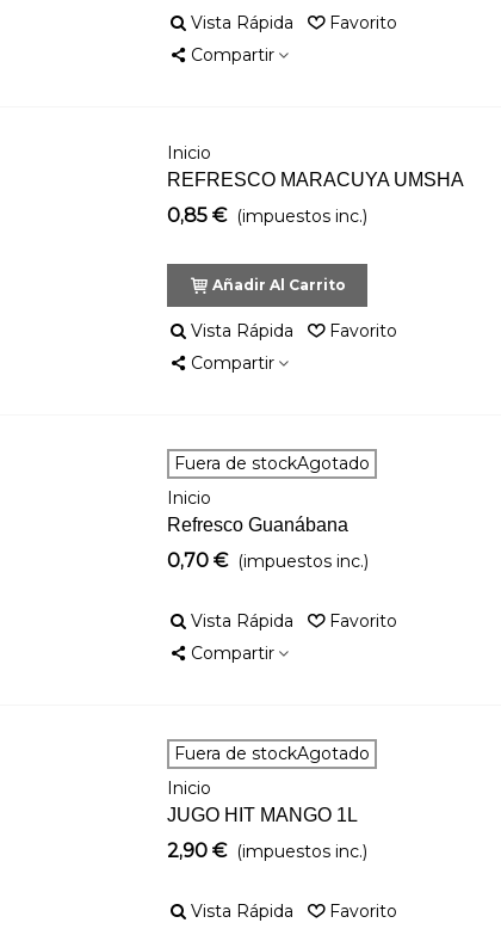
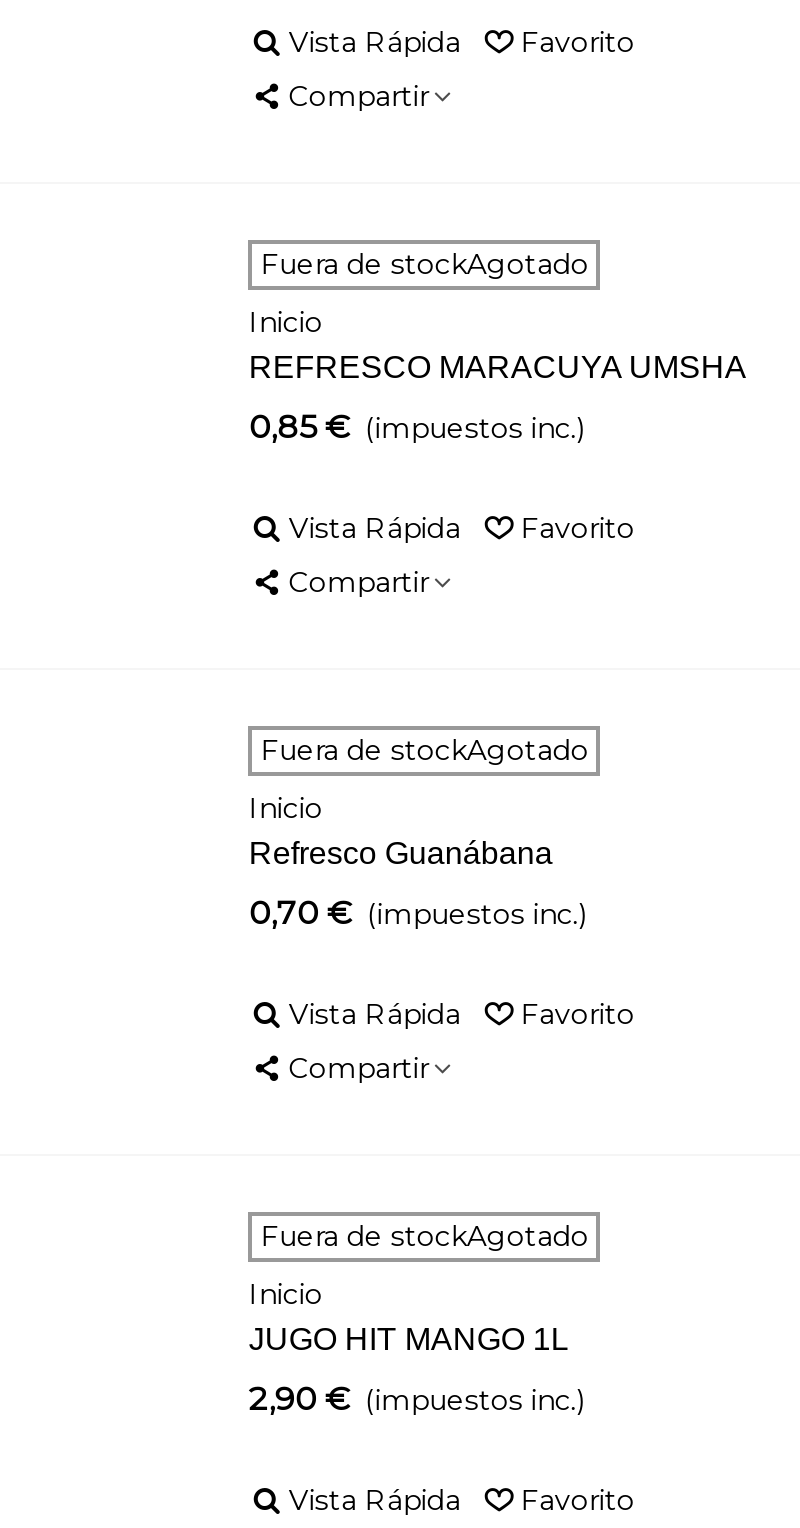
+ Fuera de stockAgotado

moved down: Inicio | REFRESCO MARACUYA UMSHA | 0,85 € (impuestos inc.)

- Añadir Al Carrito
